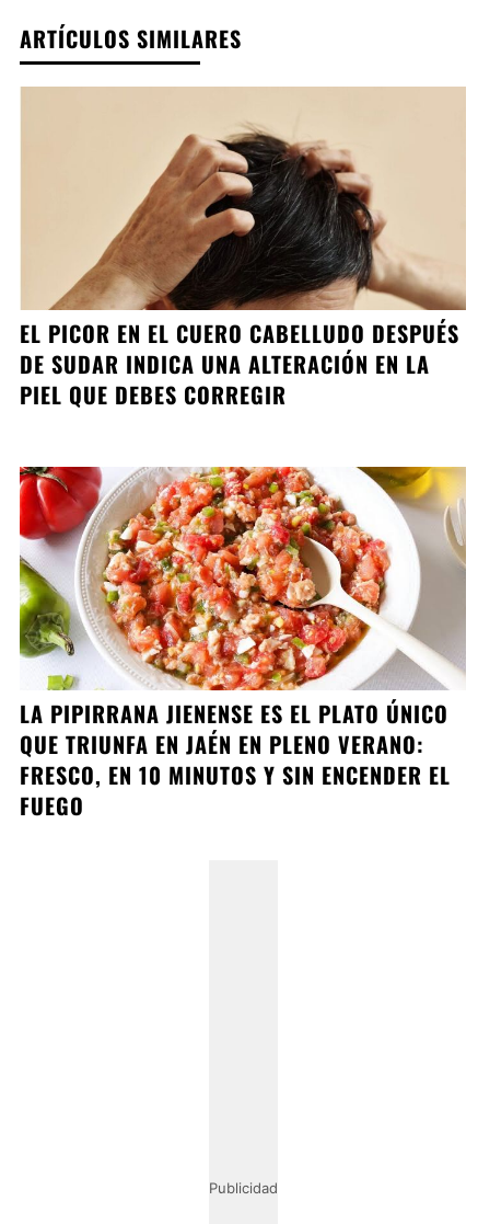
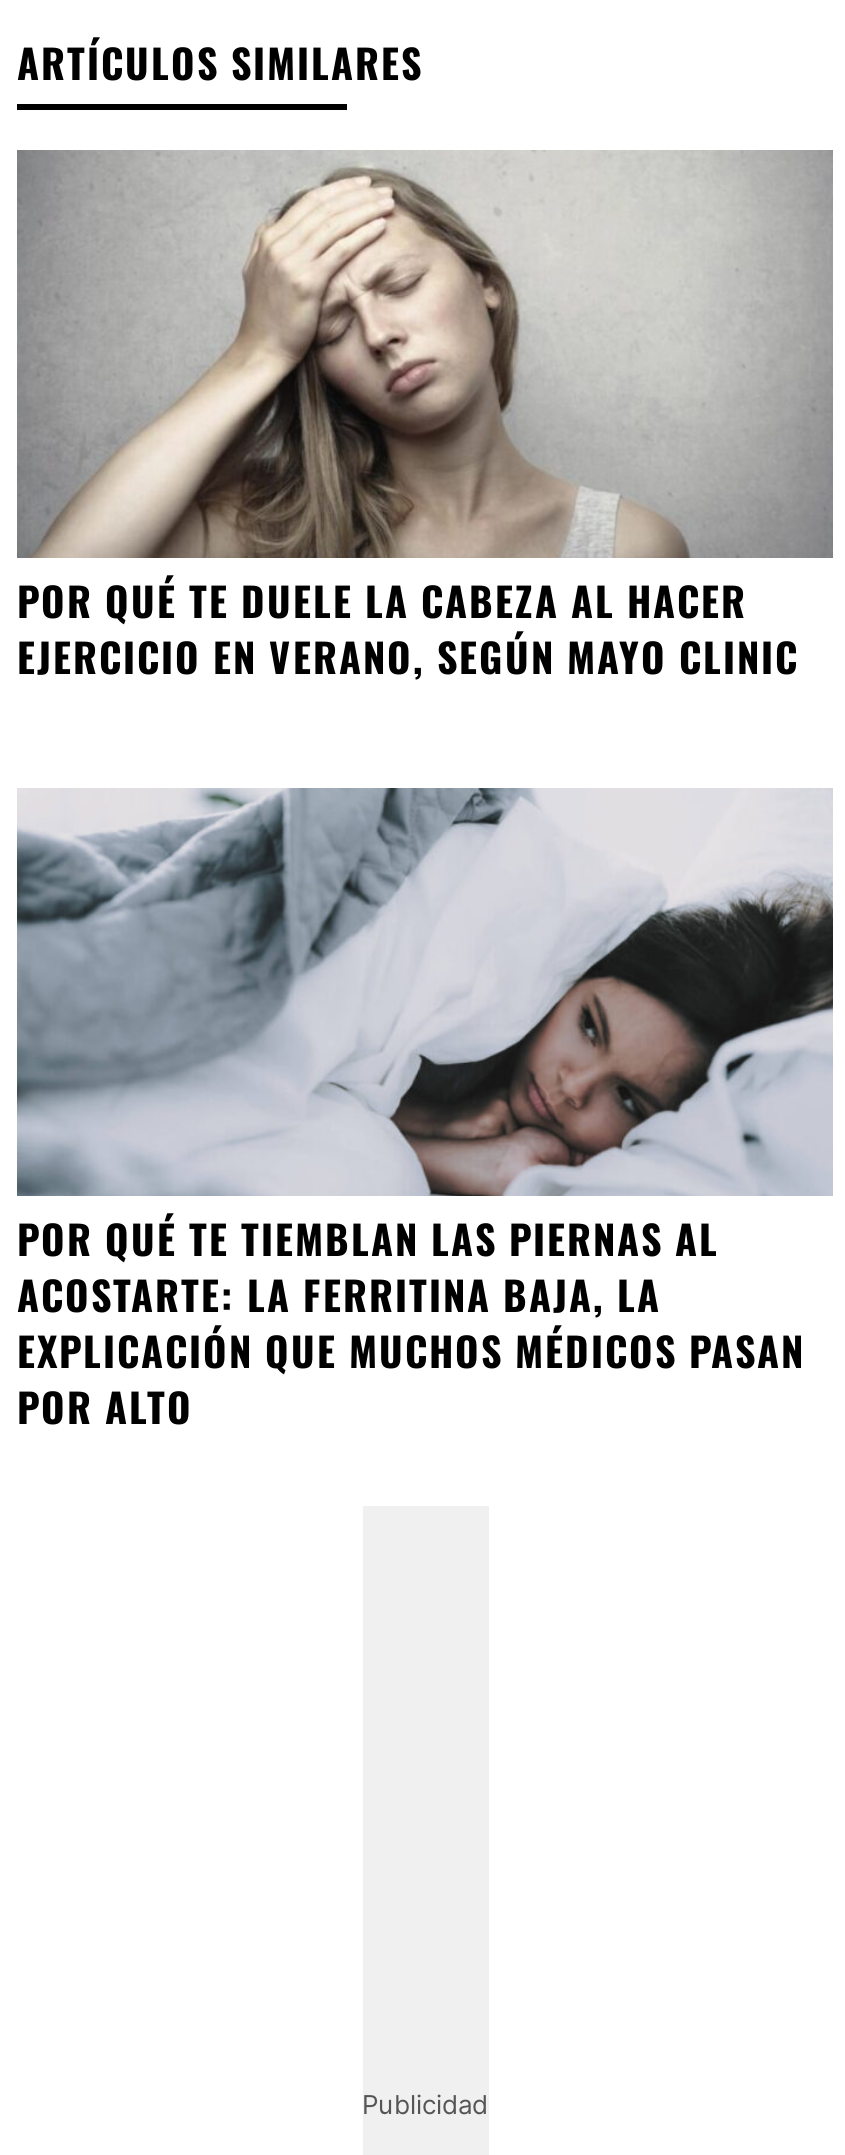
- [image]
- EL PICOR EN EL CUERO CABELLUDO DESPUÉS
- DE SUDAR INDICA UNA ALTERACIÓN EN LA
- PIEL QUE DEBES CORREGIR
+ [image]
+ POR QUÉ TE DUELE LA CABEZA AL HACER
+ EJERCICIO EN VERANO, SEGÚN MAYO CLINIC

- [image]
- LA PIPIRRANA JIENENSE ES EL PLATO ÚNICO
- QUE TRIUNFA EN JAÉN EN PLENO VERANO:
- FRESCO, EN 10 MINUTOS Y SIN ENCENDER EL
- FUEGO
+ [image]
+ POR QUÉ TE TIEMBLAN LAS PIERNAS AL
+ ACOSTARTE: LA FERRITINA BAJA, LA
+ EXPLICACIÓN QUE MUCHOS MÉDICOS PASAN
+ POR ALTO
